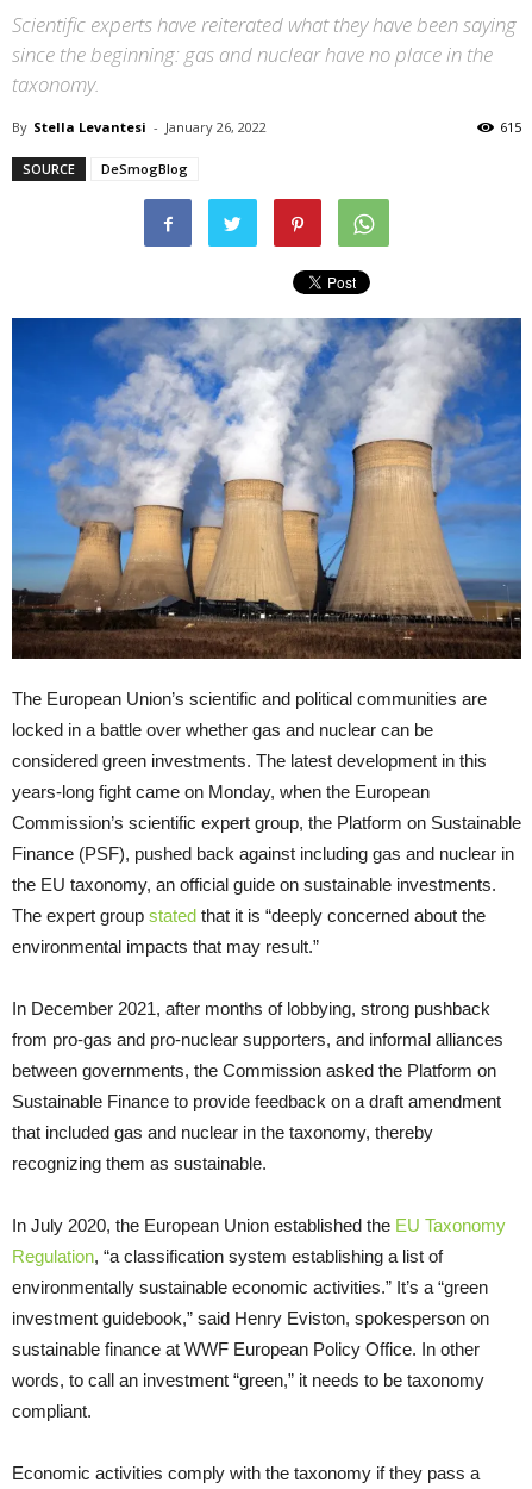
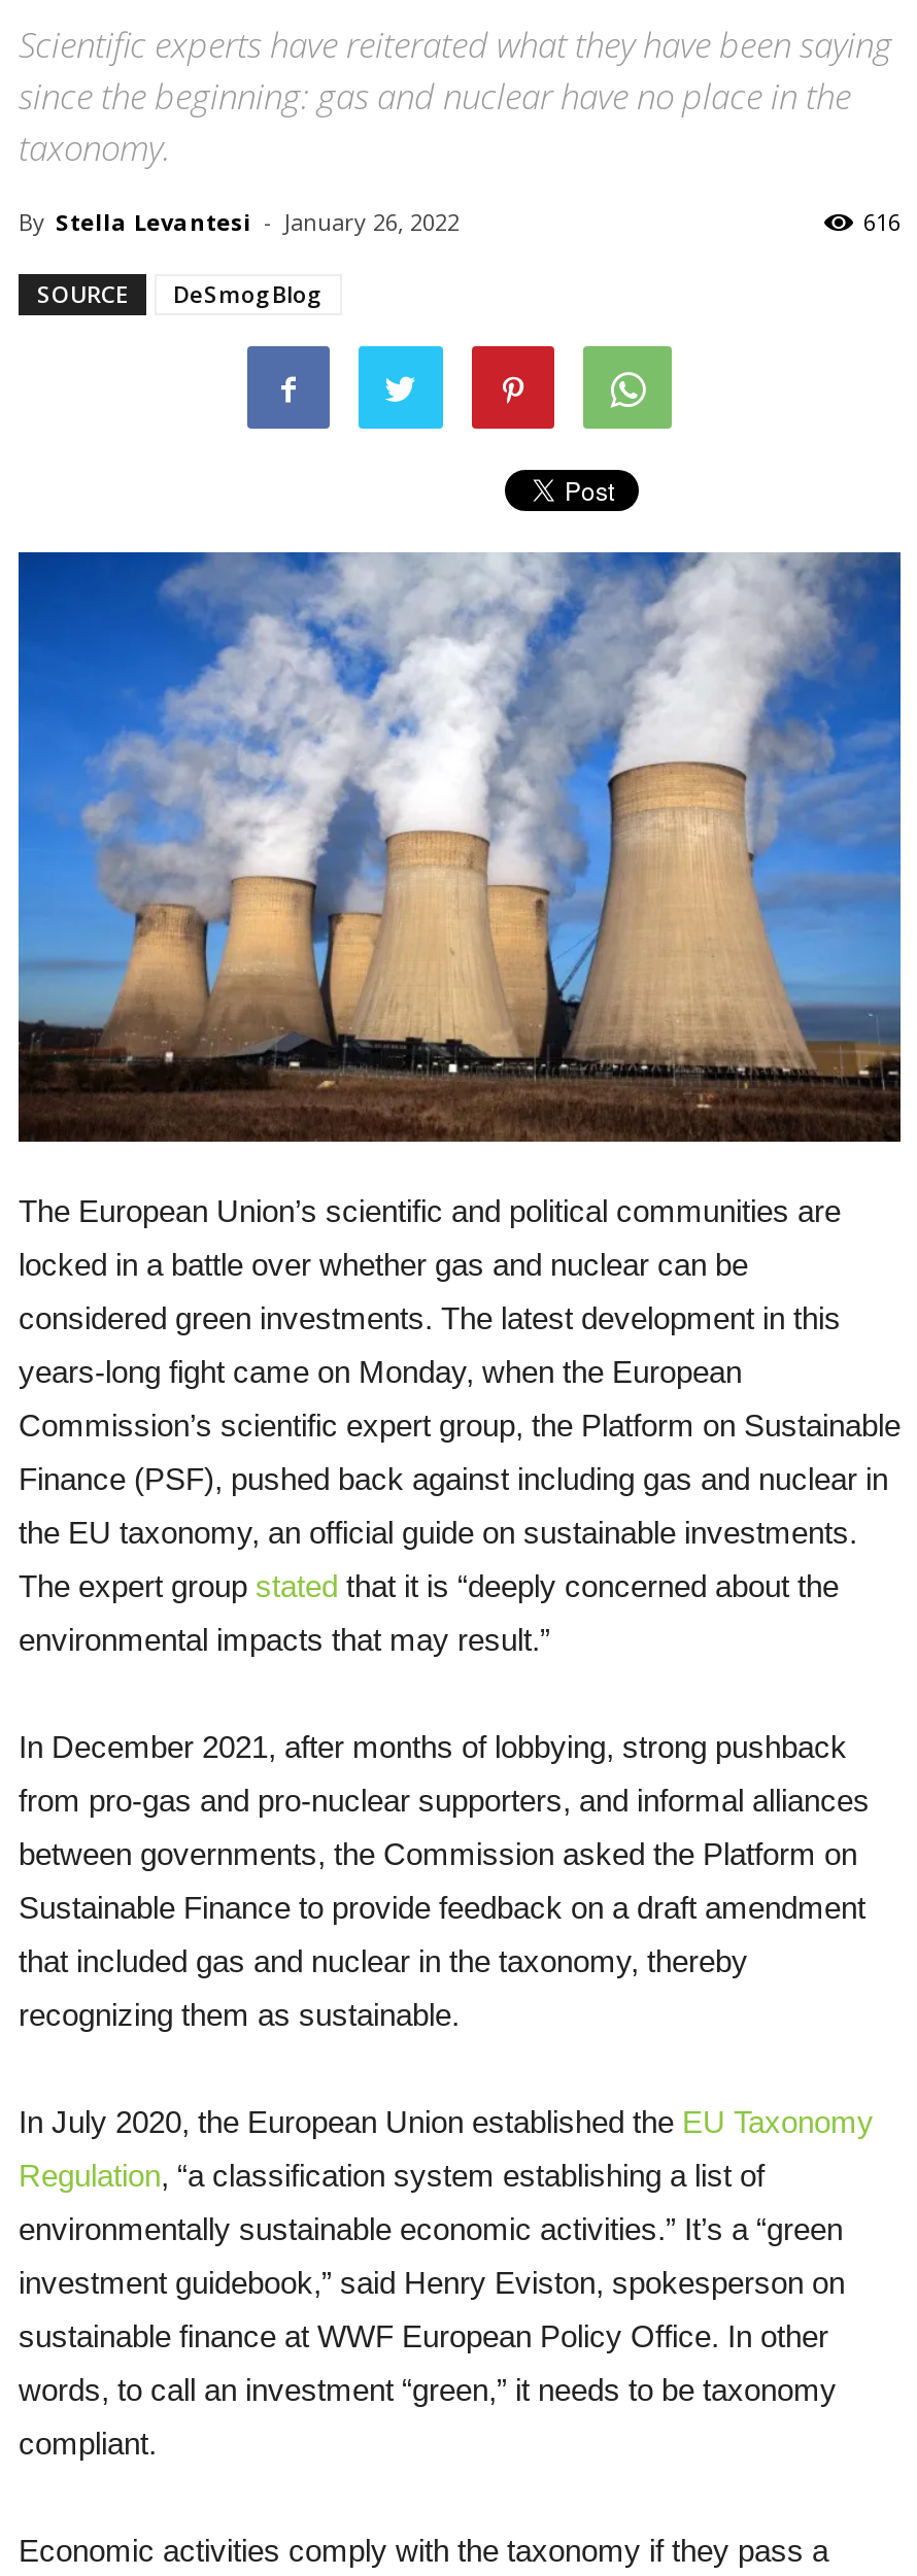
- 615
+ 616
